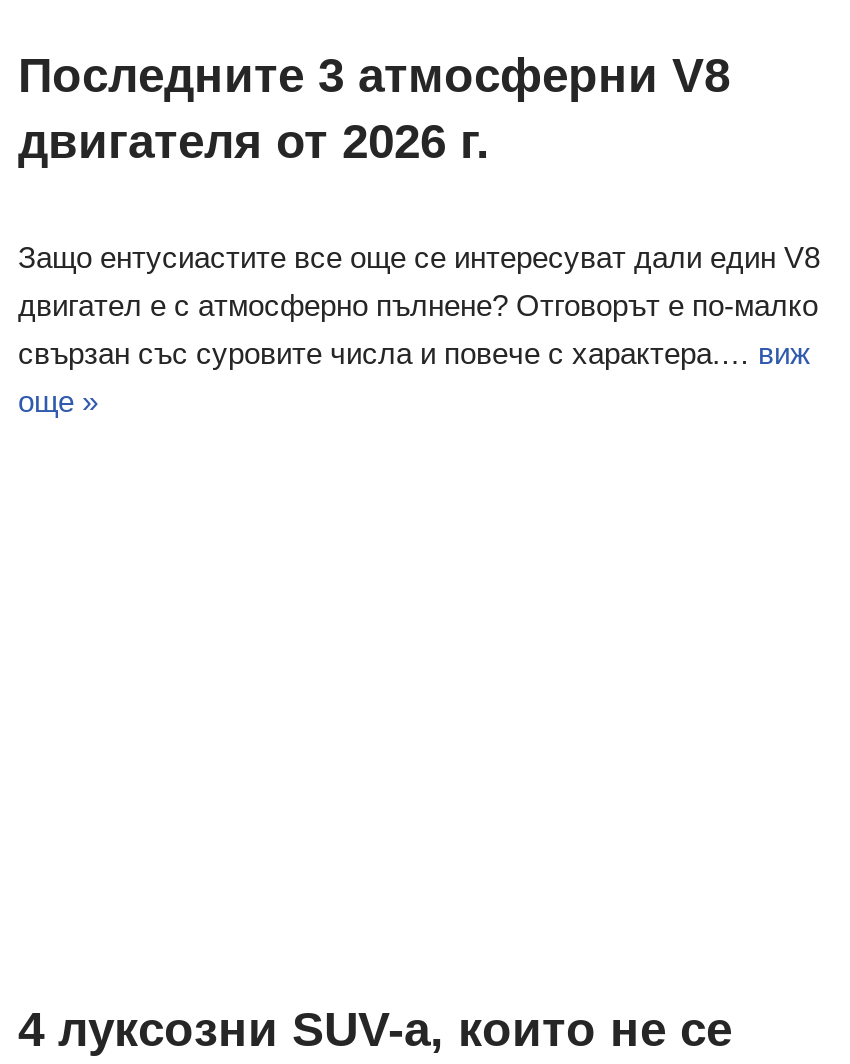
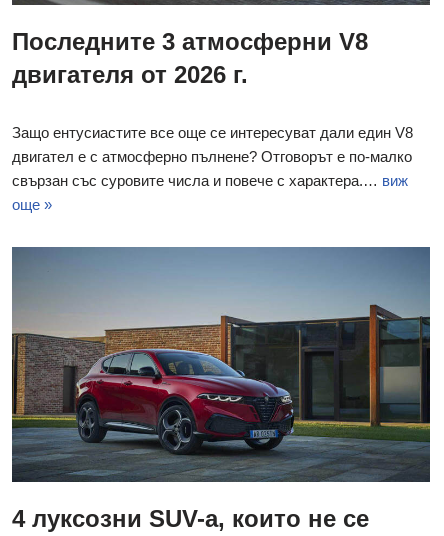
+ [image]
